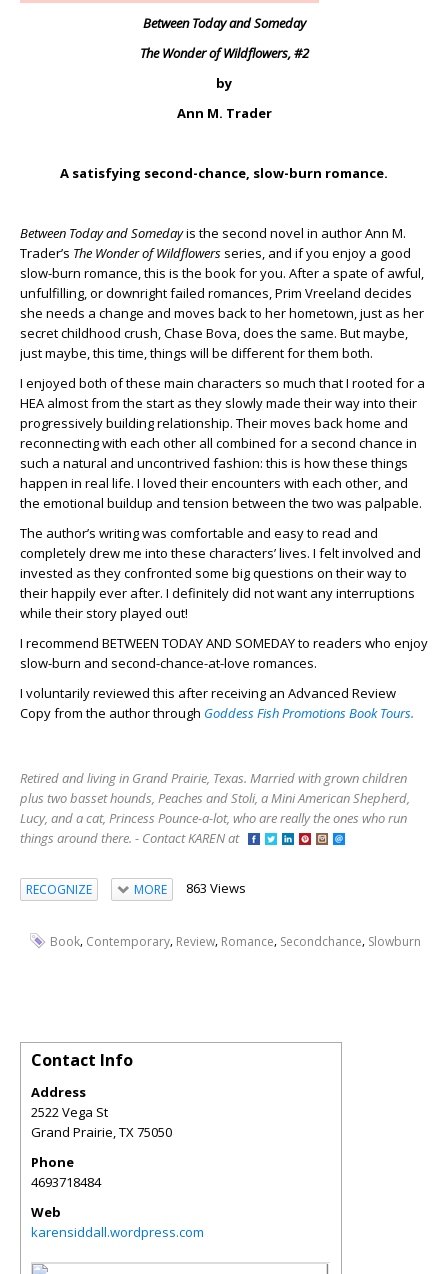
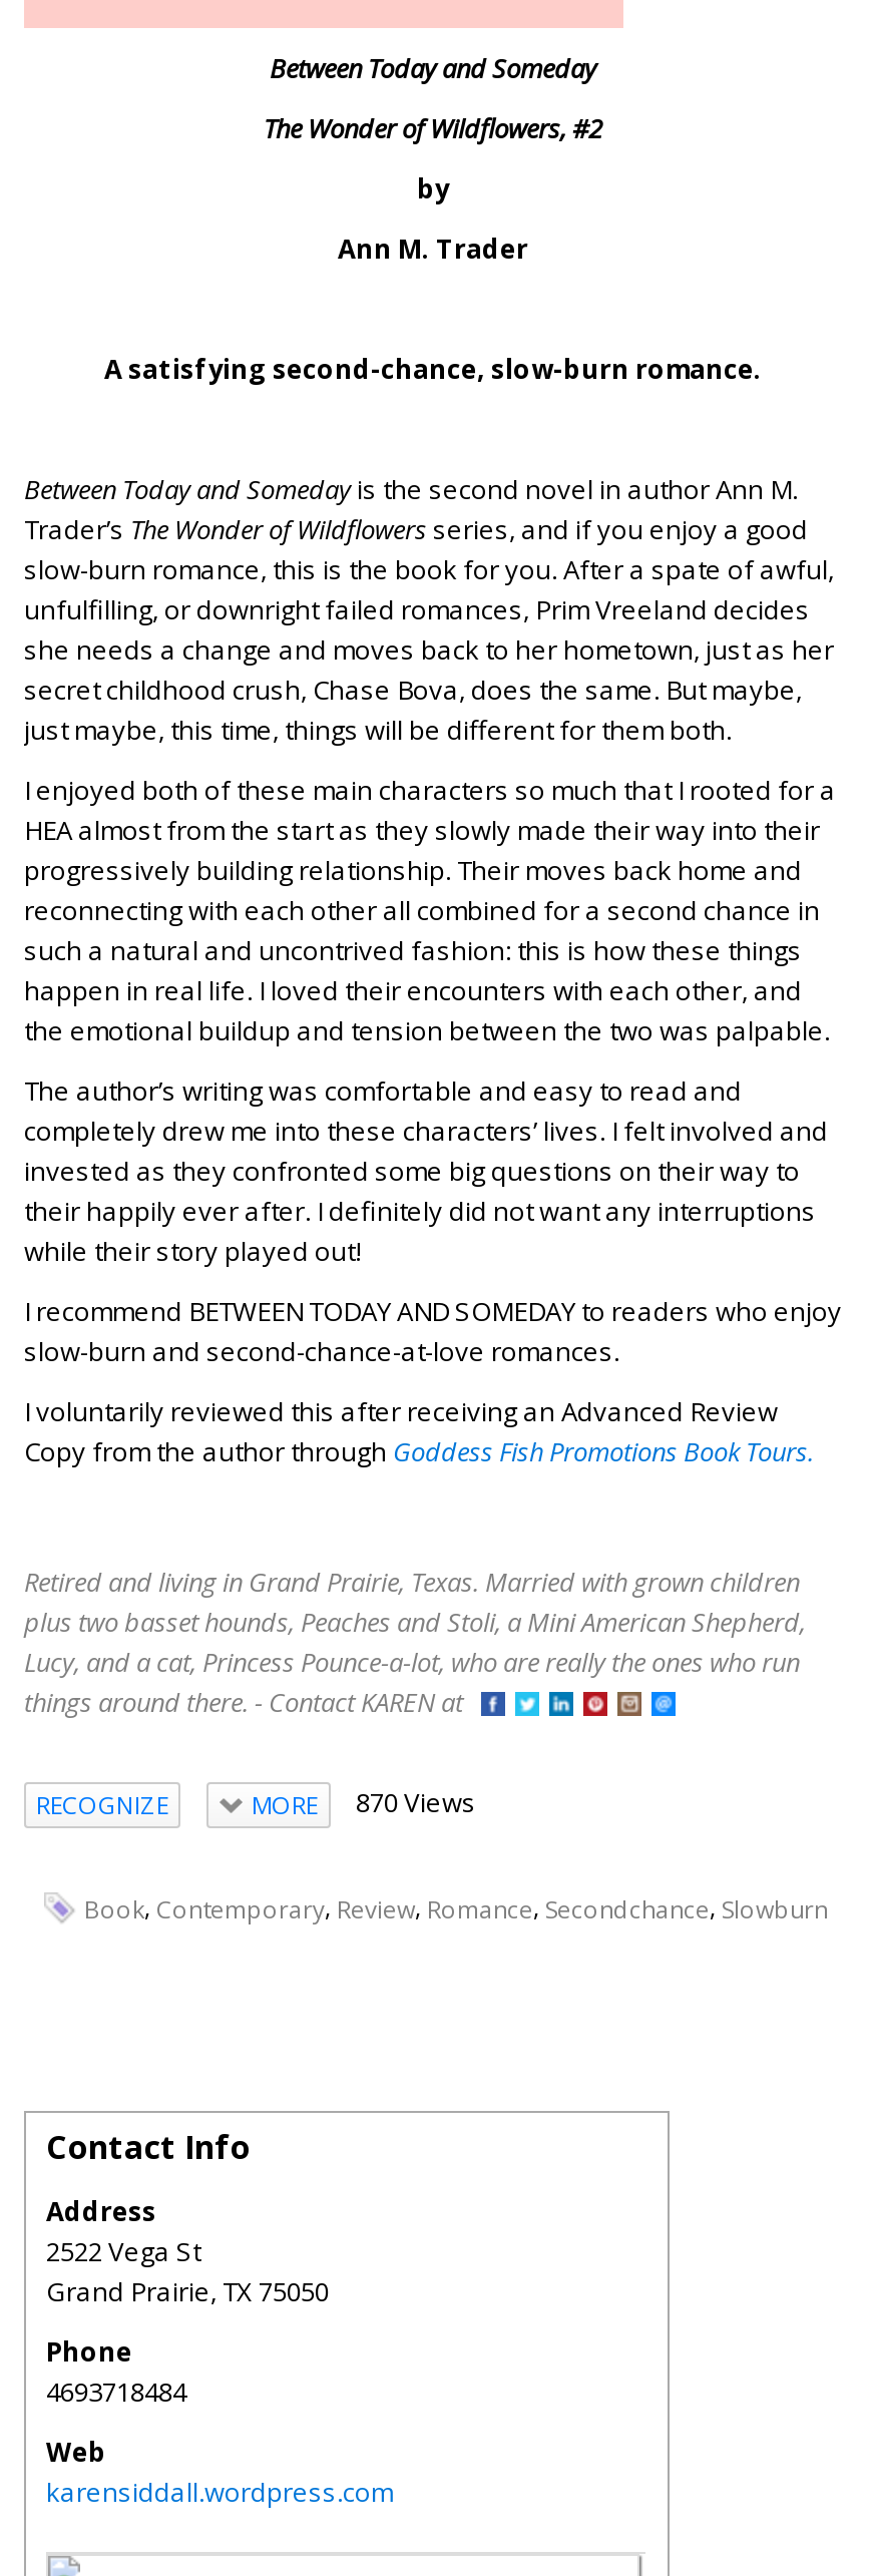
- MORE 863 Views
+ MORE 870 Views
